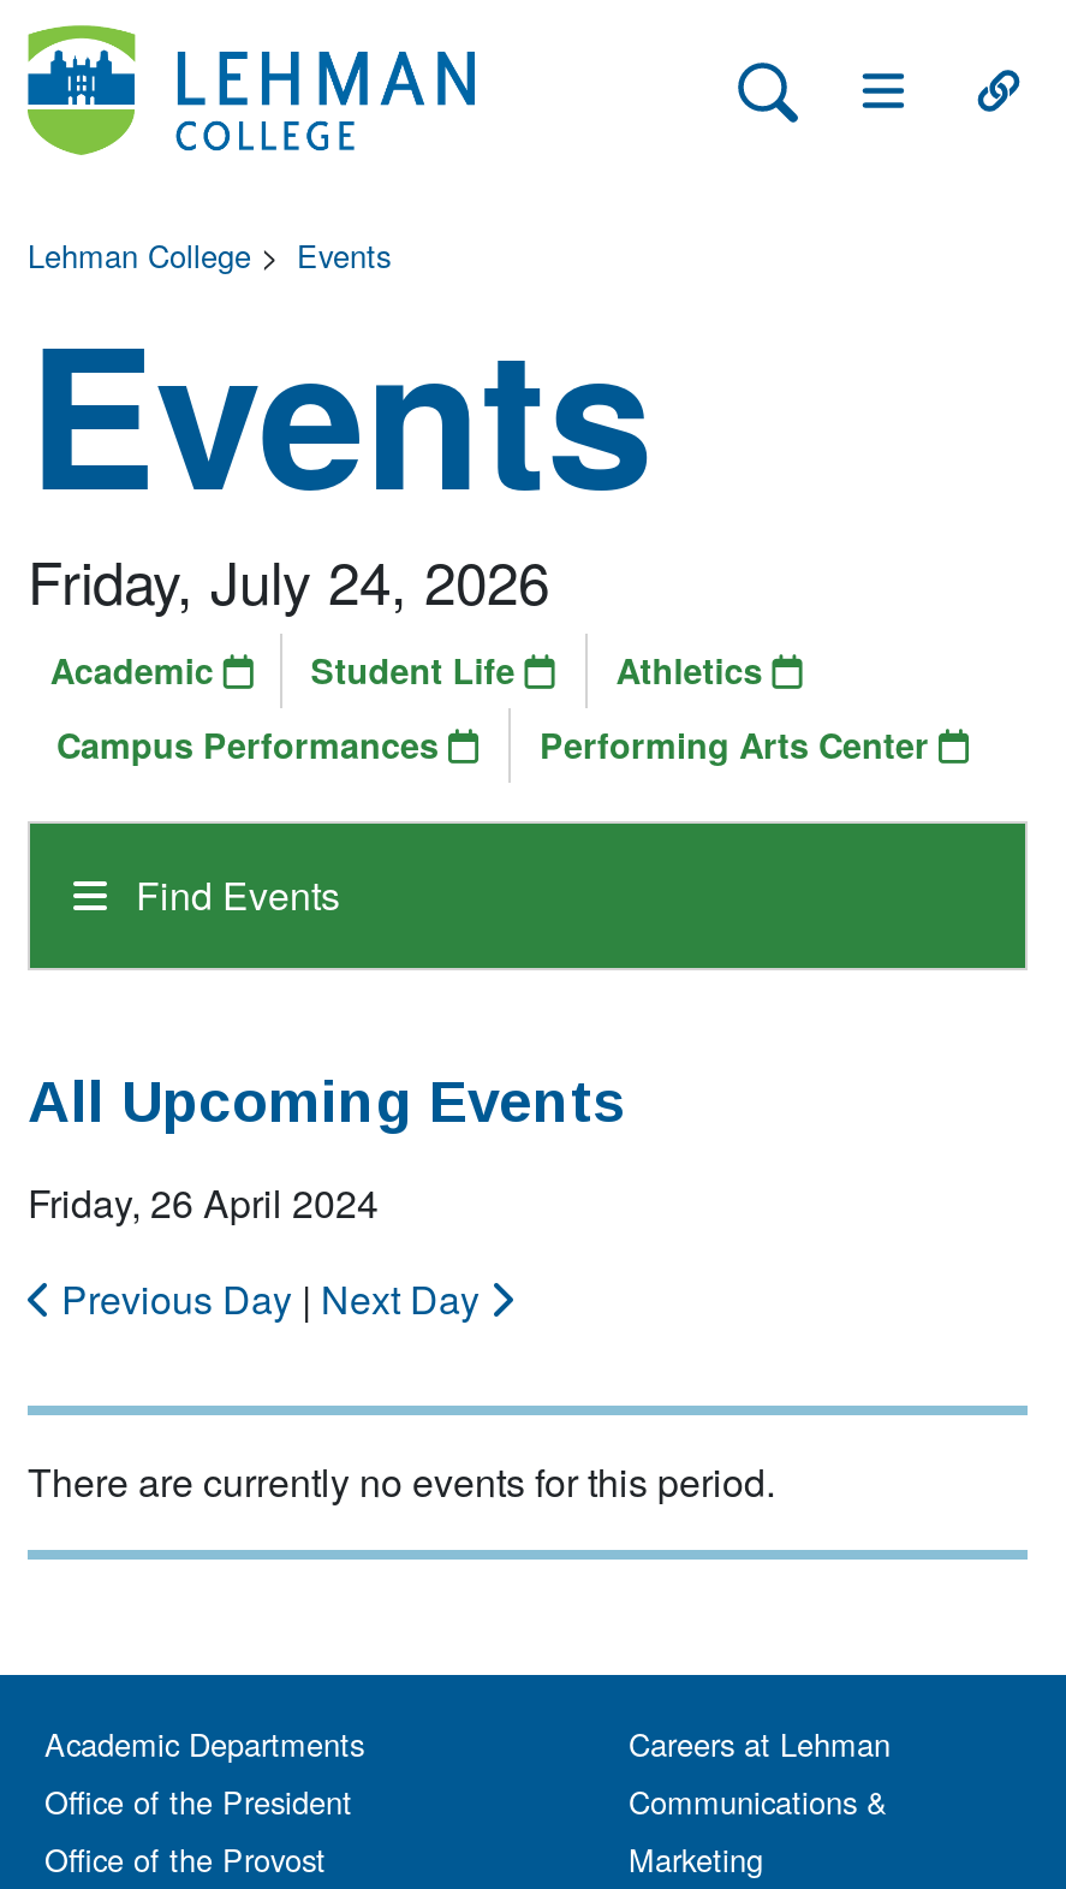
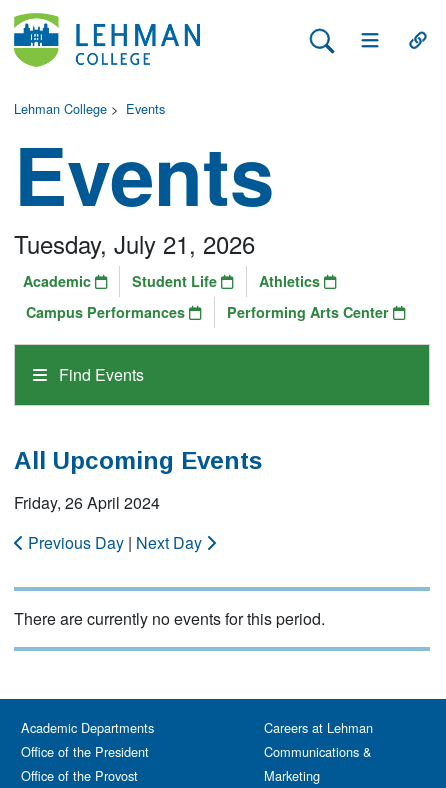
- Friday, July 24, 2026
+ Tuesday, July 21, 2026
